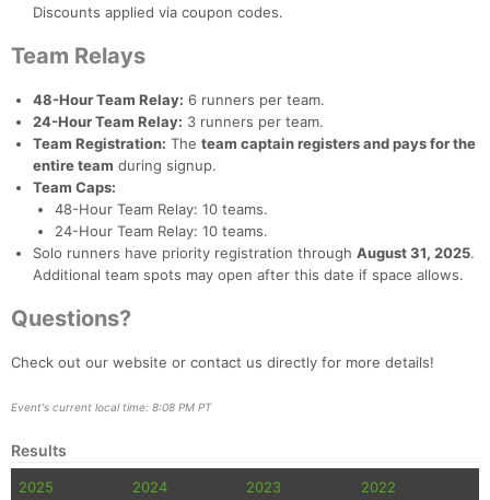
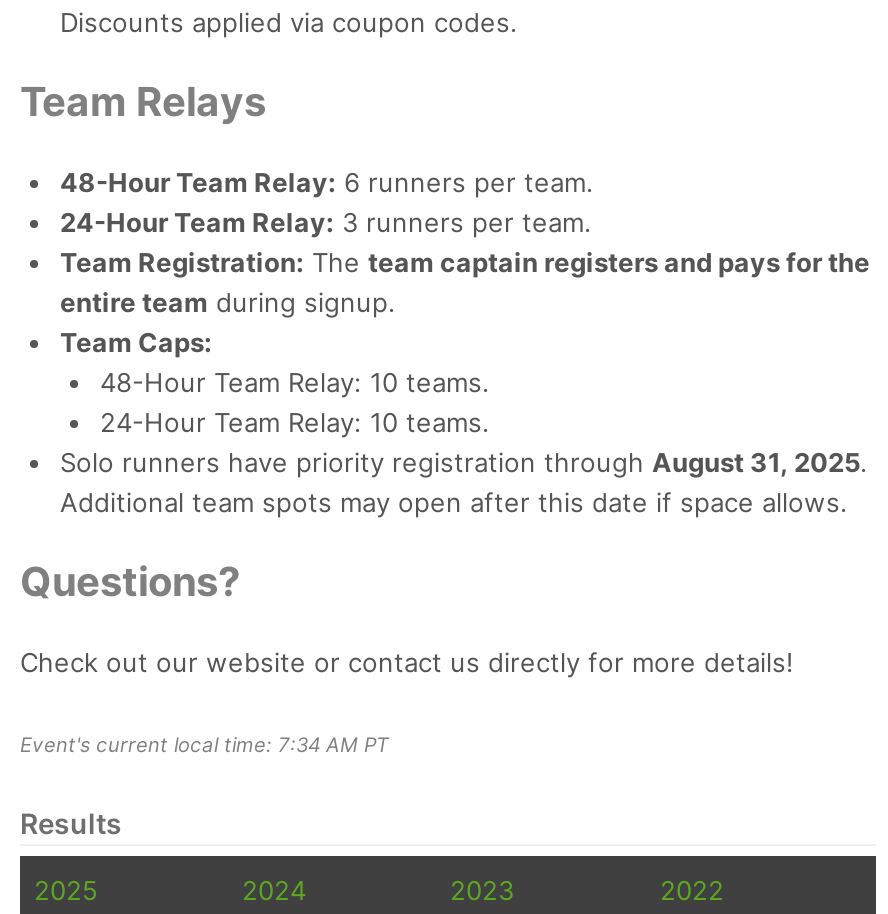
- Event's current local time: 8:08 PM PT
+ Event's current local time: 7:34 AM PT
